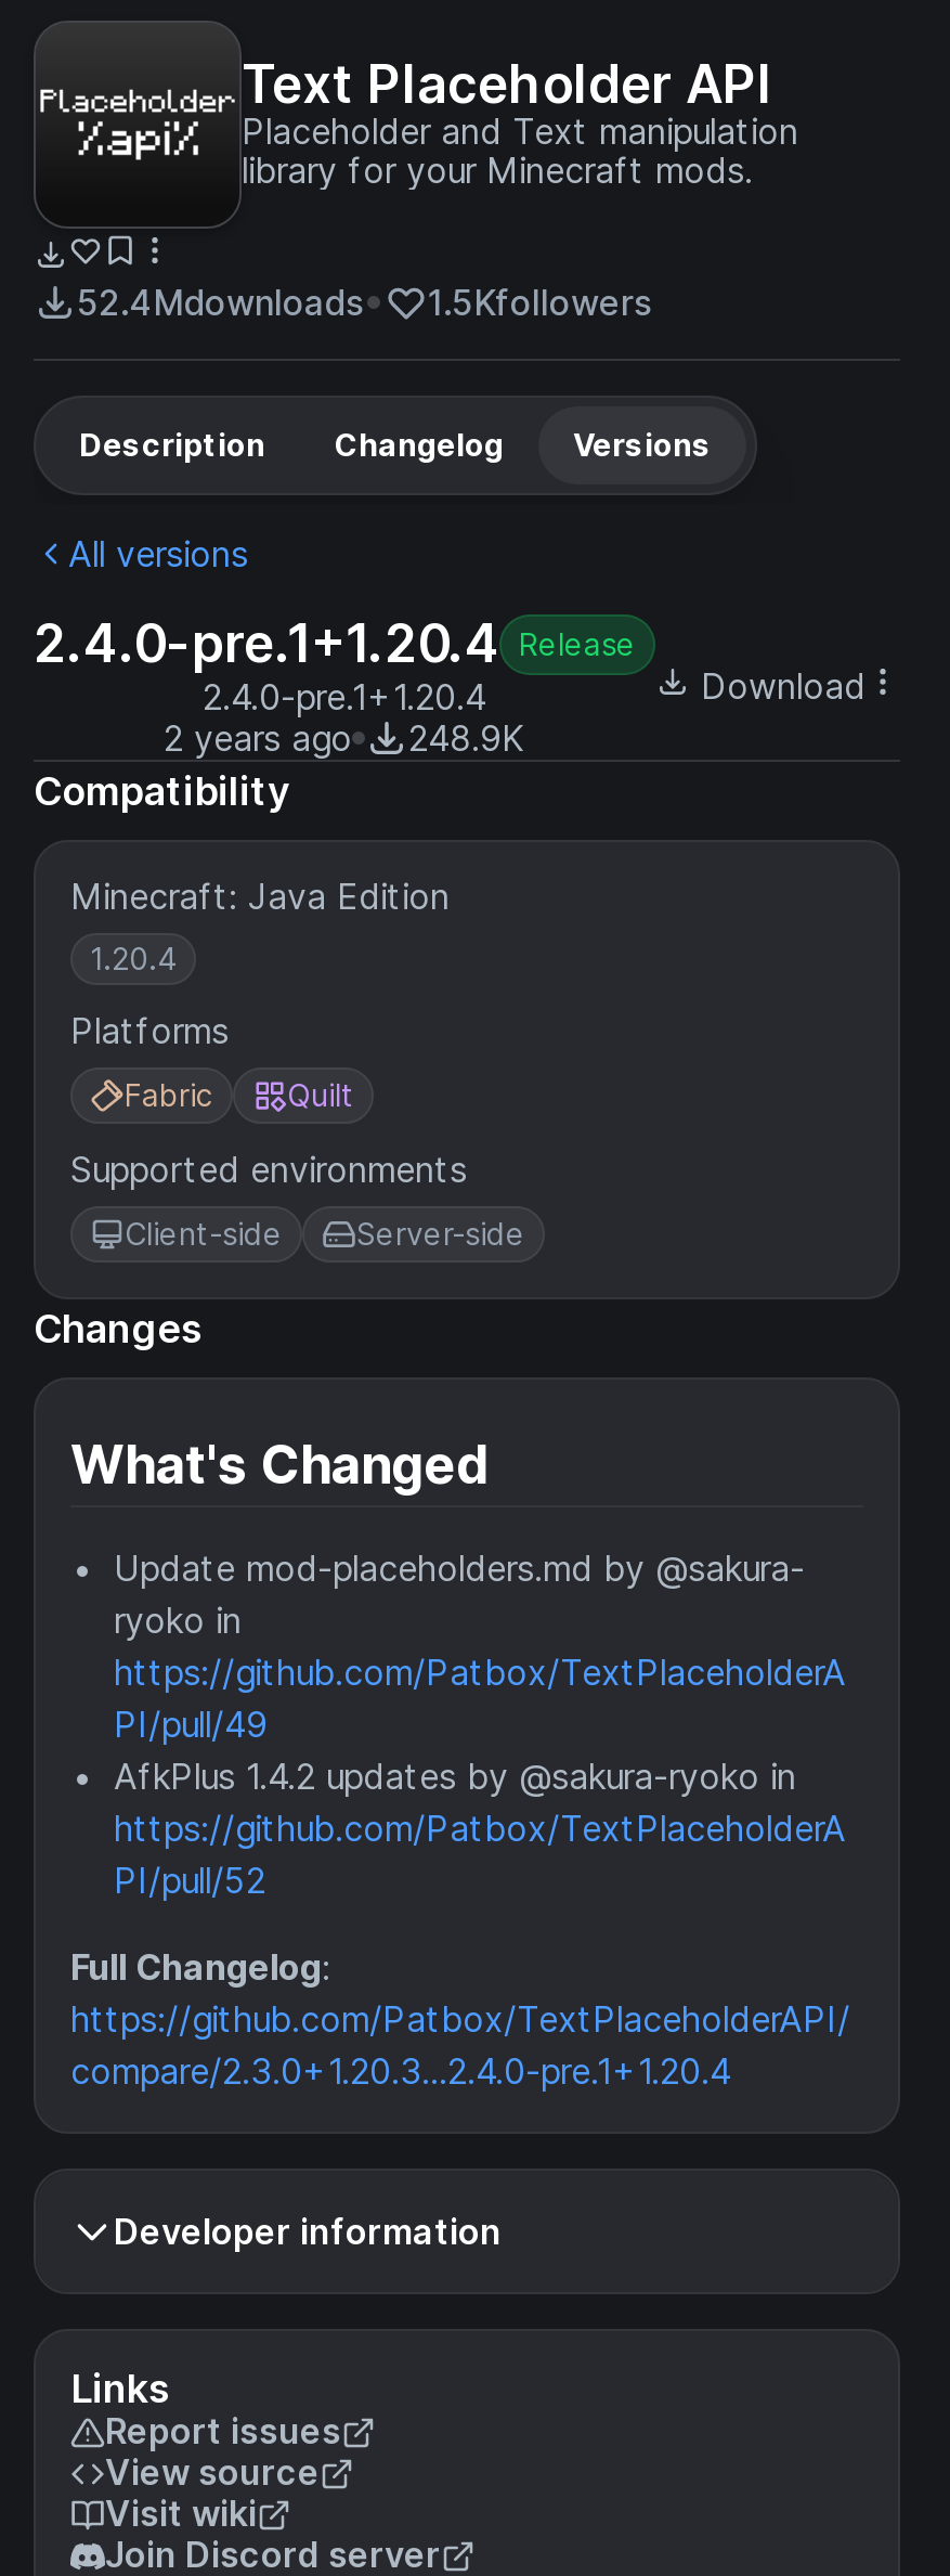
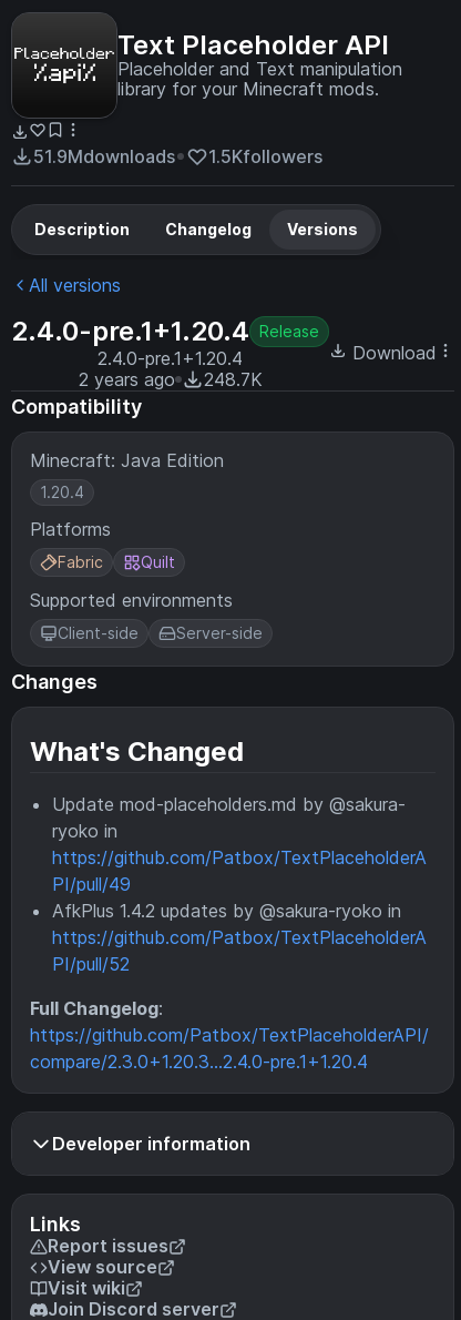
- 52.4Mdownloads 1.5Kfollowers
+ 51.9Mdownloads 1.5Kfollowers

- 2 years ago 248.9K
+ 2 years ago 248.7K
